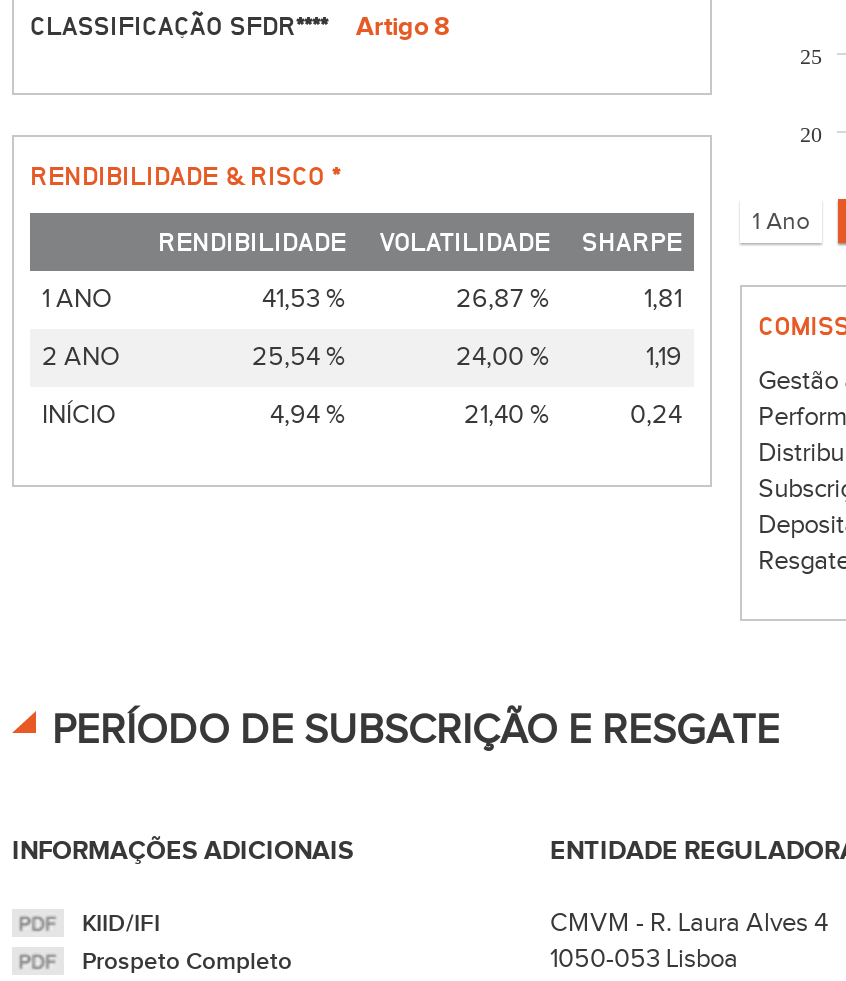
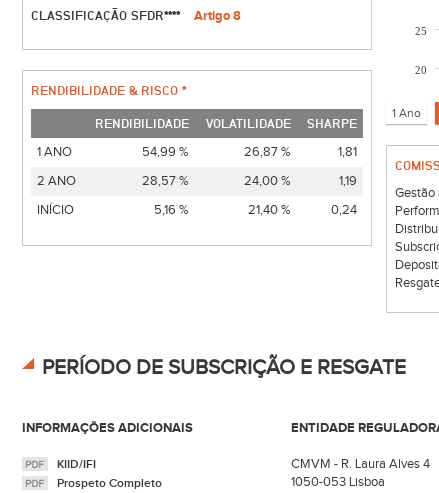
- 41,53 %
+ 54,99 %

- 25,54 %
+ 28,57 %

- 4,94 %
+ 5,16 %
